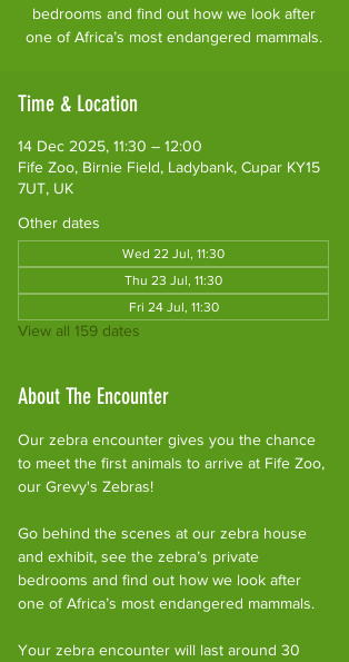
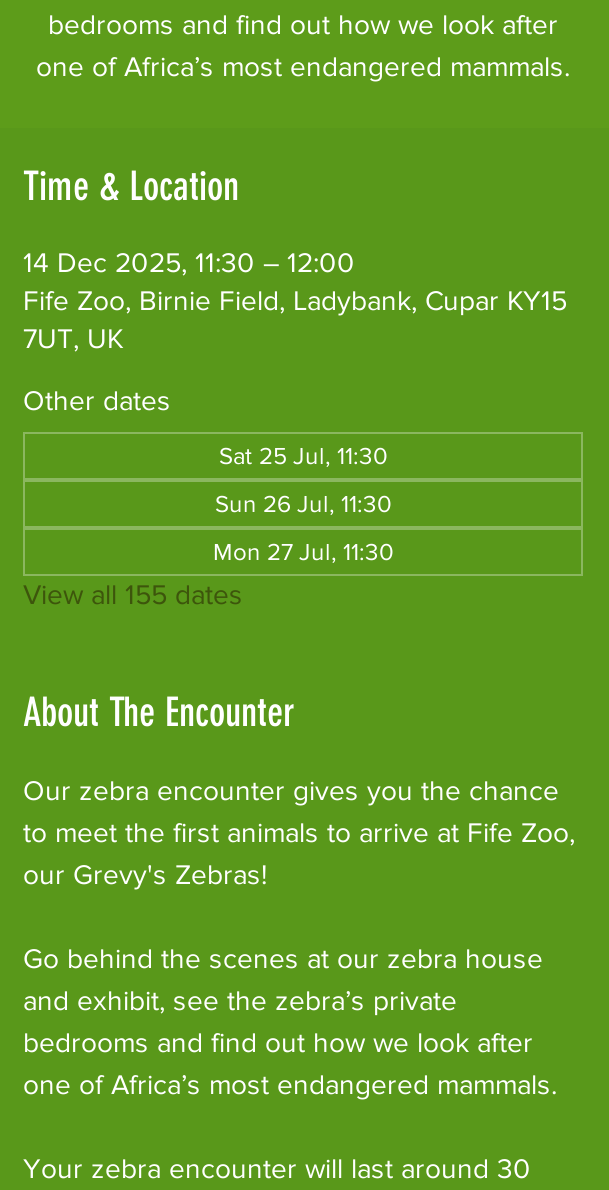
- Wed 22 Jul, 11:30
+ Sat 25 Jul, 11:30

- Thu 23 Jul, 11:30
+ Sun 26 Jul, 11:30

- Fri 24 Jul, 11:30
+ Mon 27 Jul, 11:30

- View all 159 dates
+ View all 155 dates
